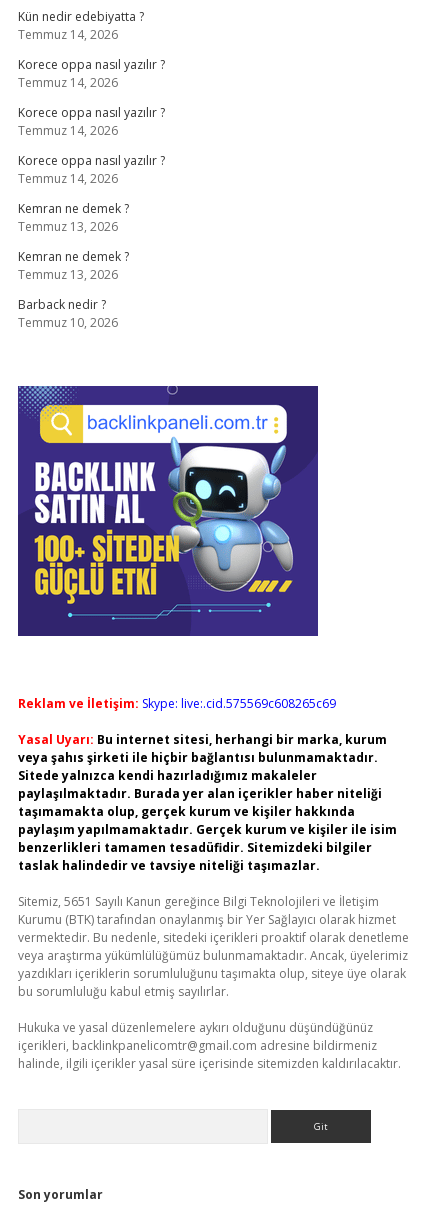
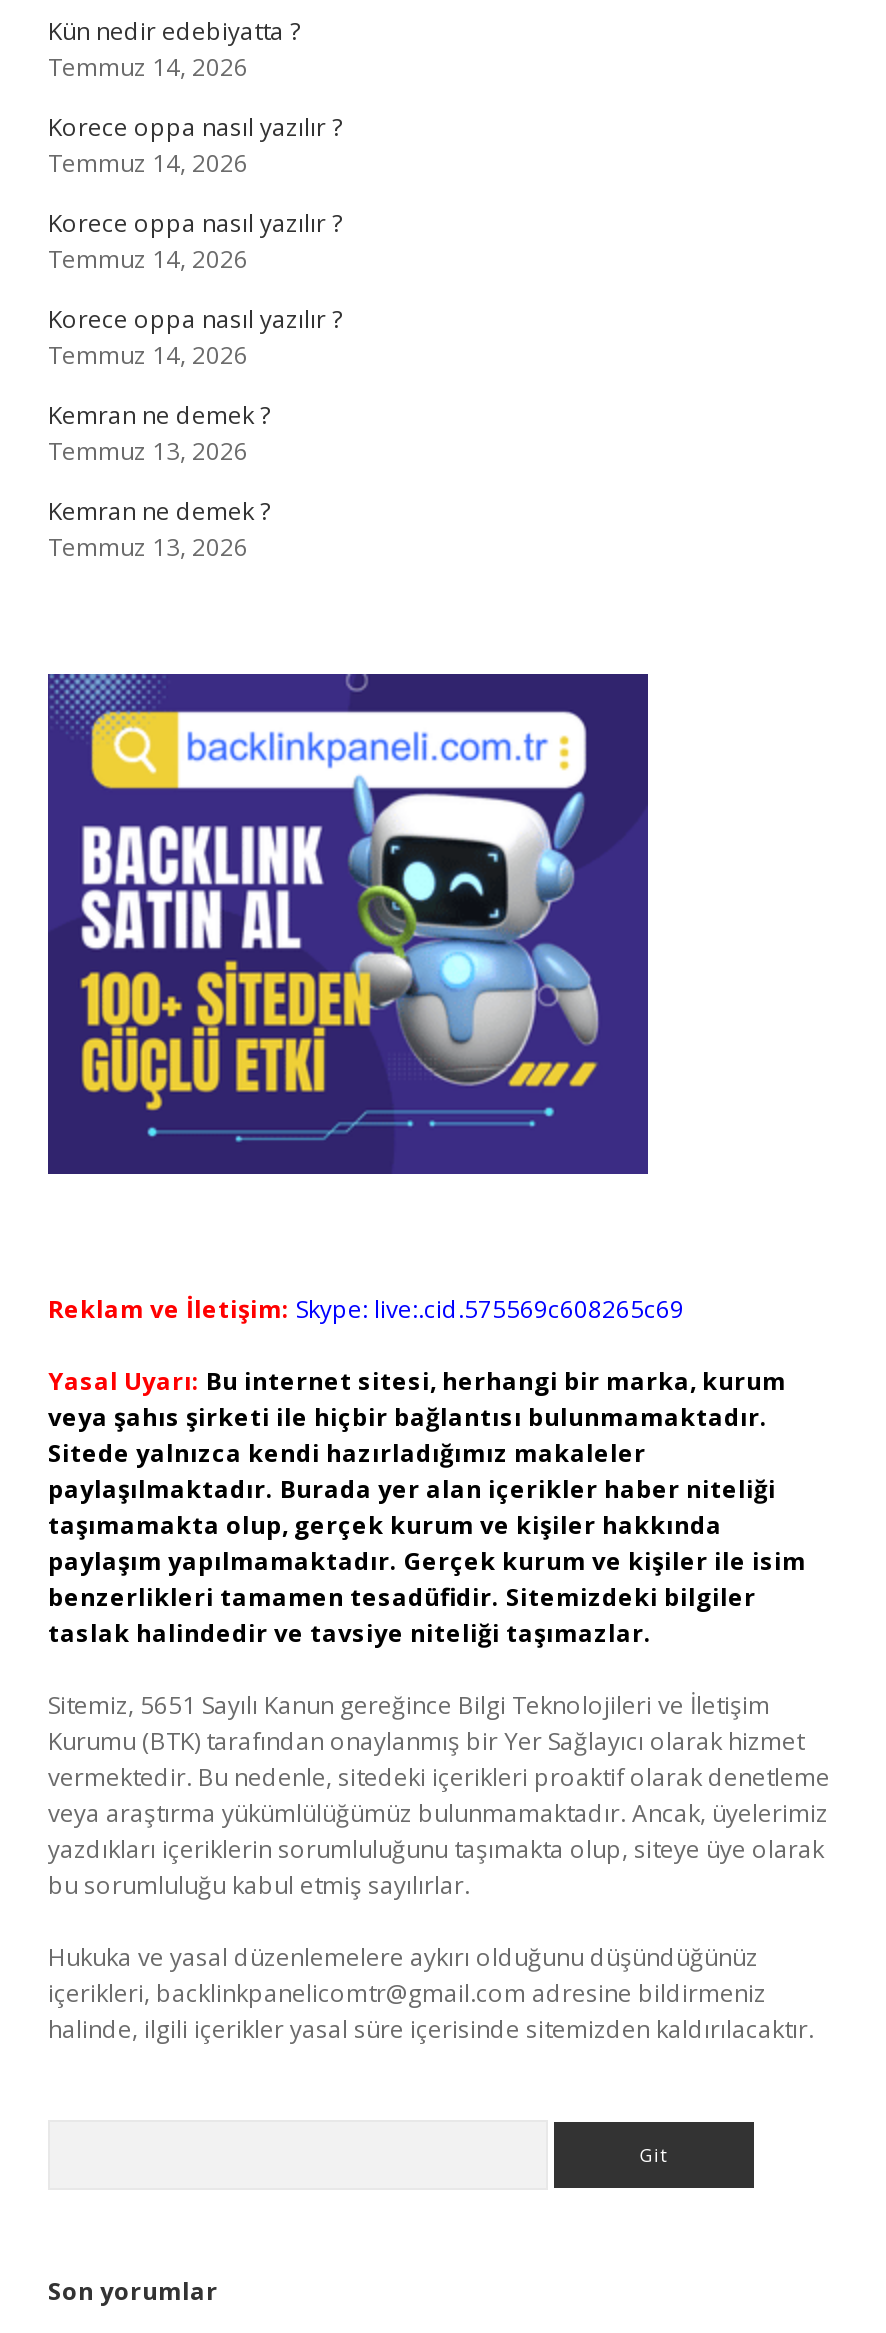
- Barback nedir ?
- Temmuz 10, 2026
